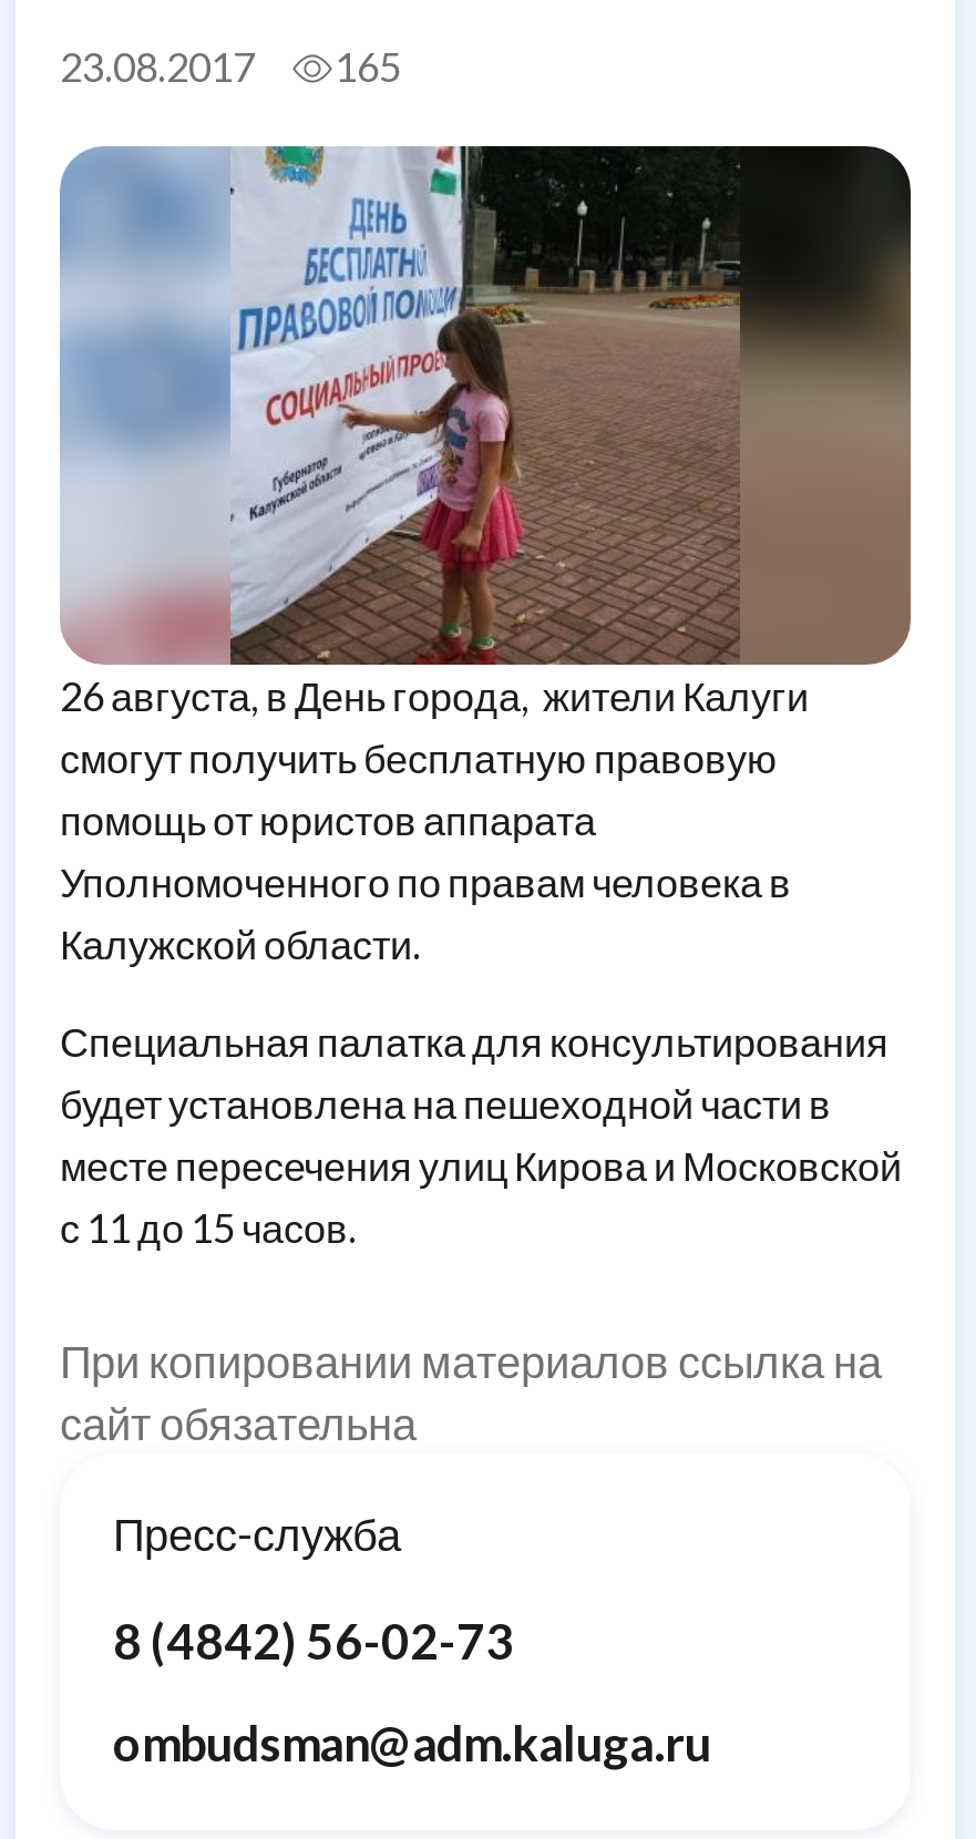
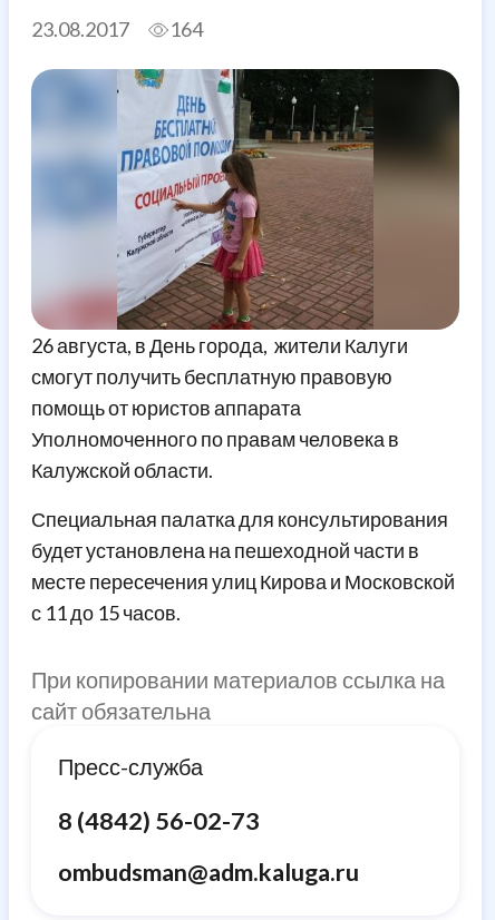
- 23.08.2017 165
+ 23.08.2017 164
